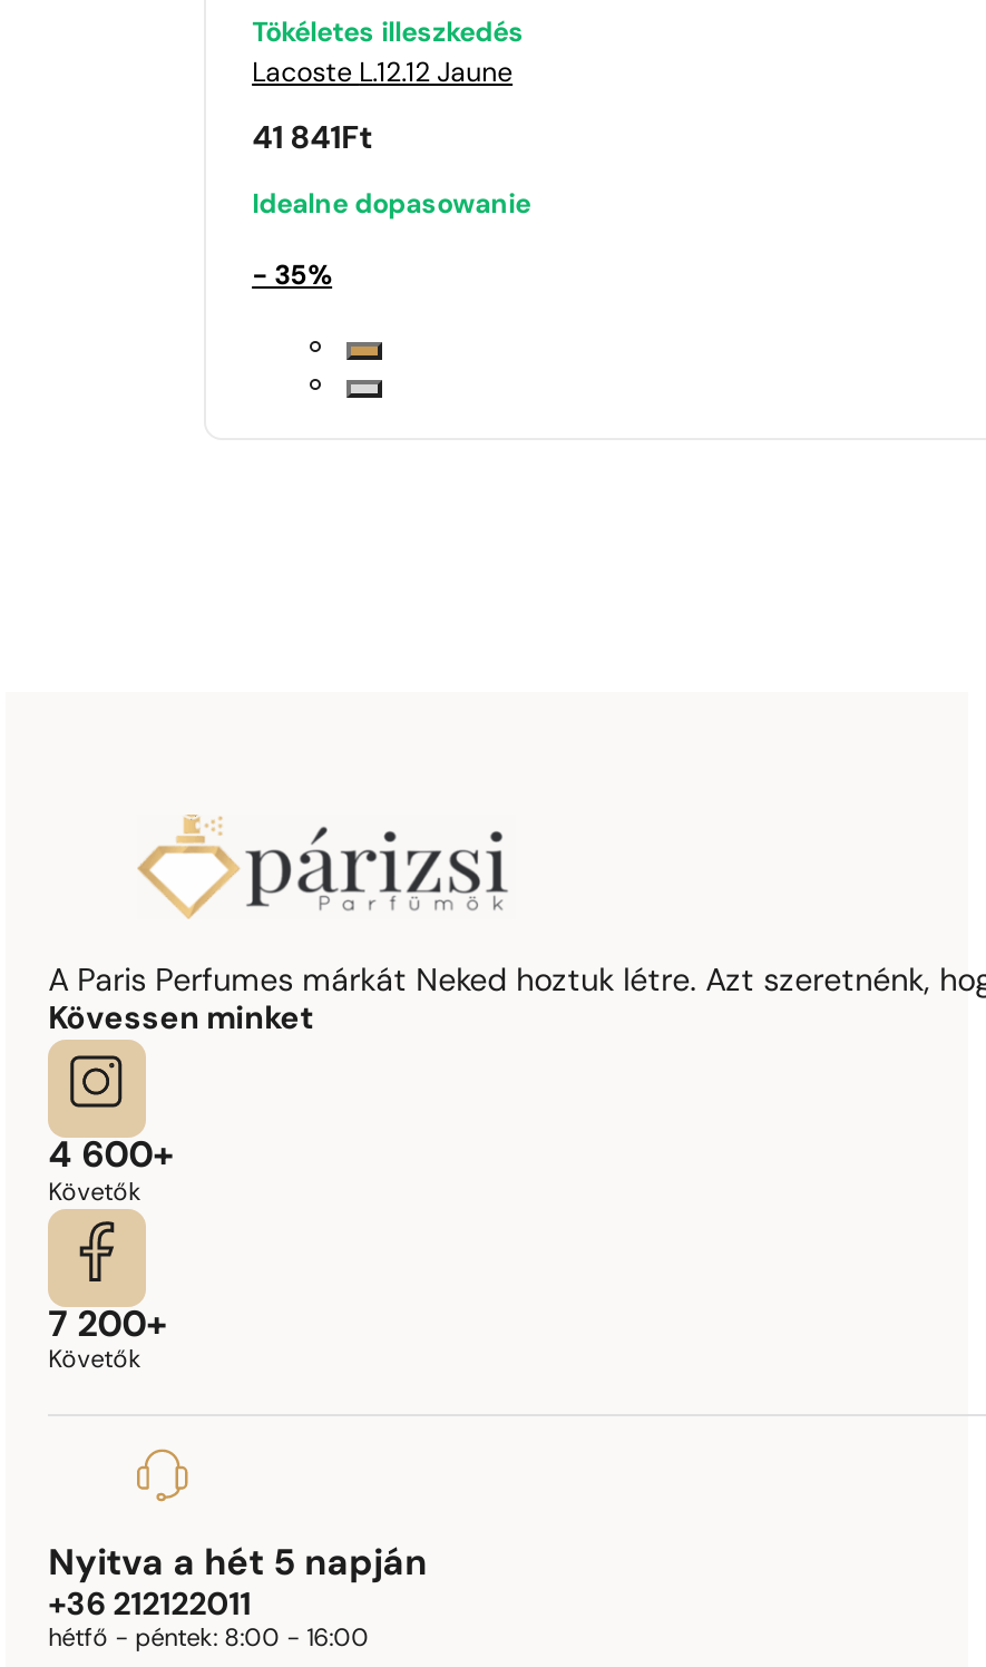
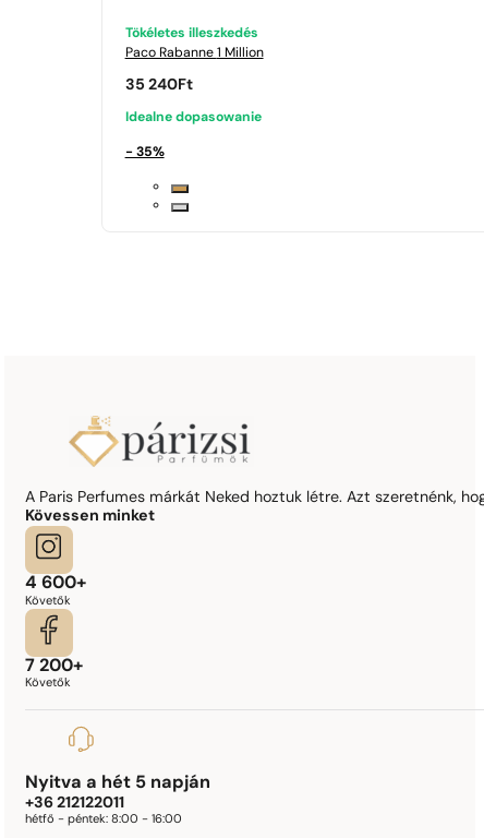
- Lacoste L.12.12 Jaune
+ Paco Rabanne 1 Million

- 41 841Ft
+ 35 240Ft
